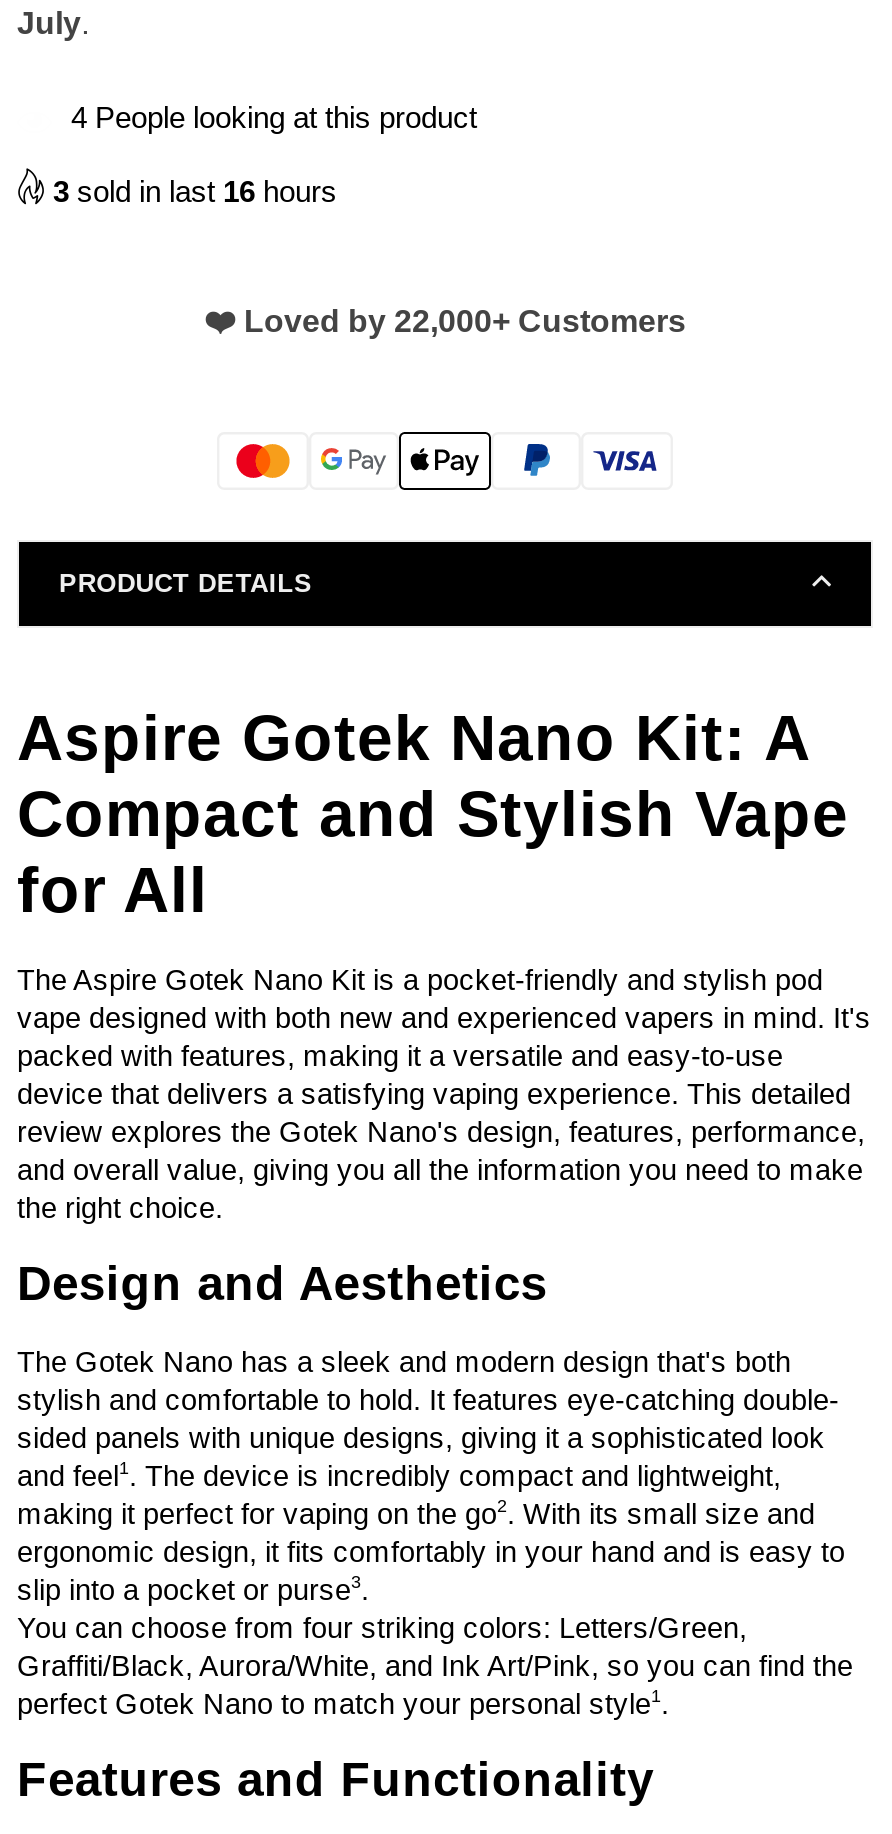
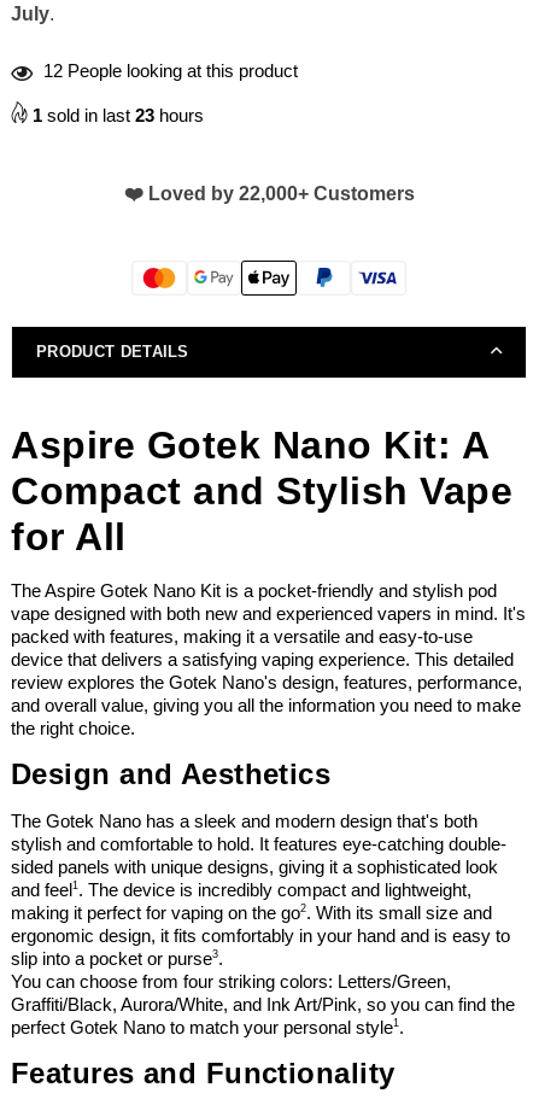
- 4 People looking at this product
+ 12 People looking at this product

- 3 sold in last 16 hours
+ 1 sold in last 23 hours
